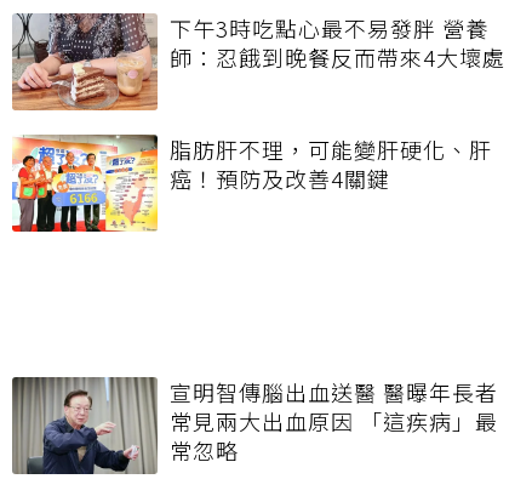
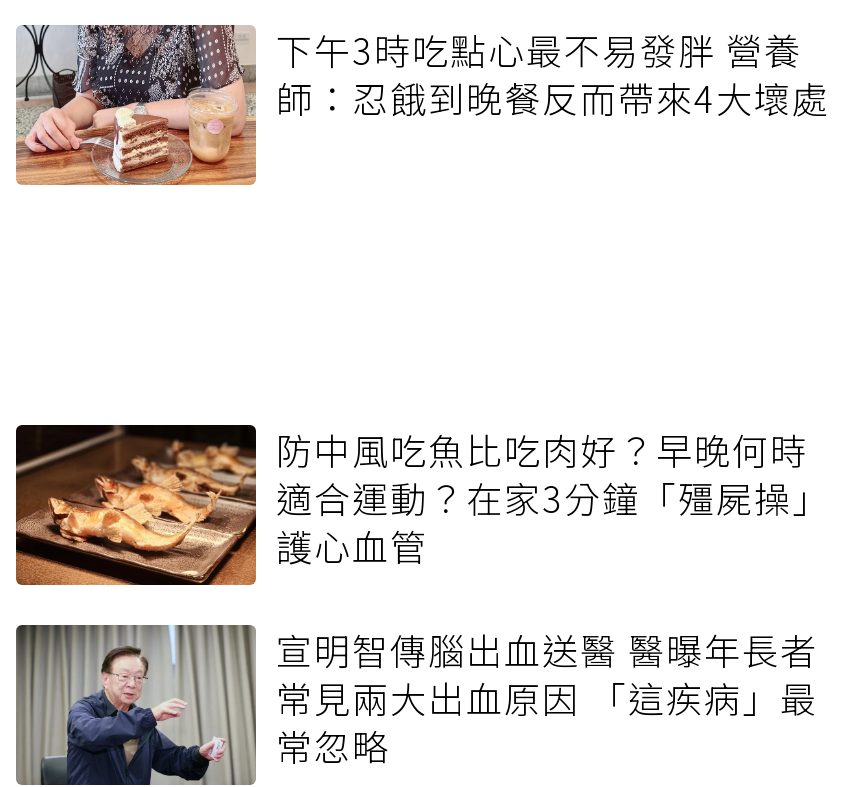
+ [image]

- [image]

- 脂肪肝不理，可能變肝硬化、肝
- 癌！預防及改善4關鍵
+ 防中風吃魚比吃肉好？早晚何時
+ 適合運動？在家3分鐘「殭屍操」
+ 護心血管
